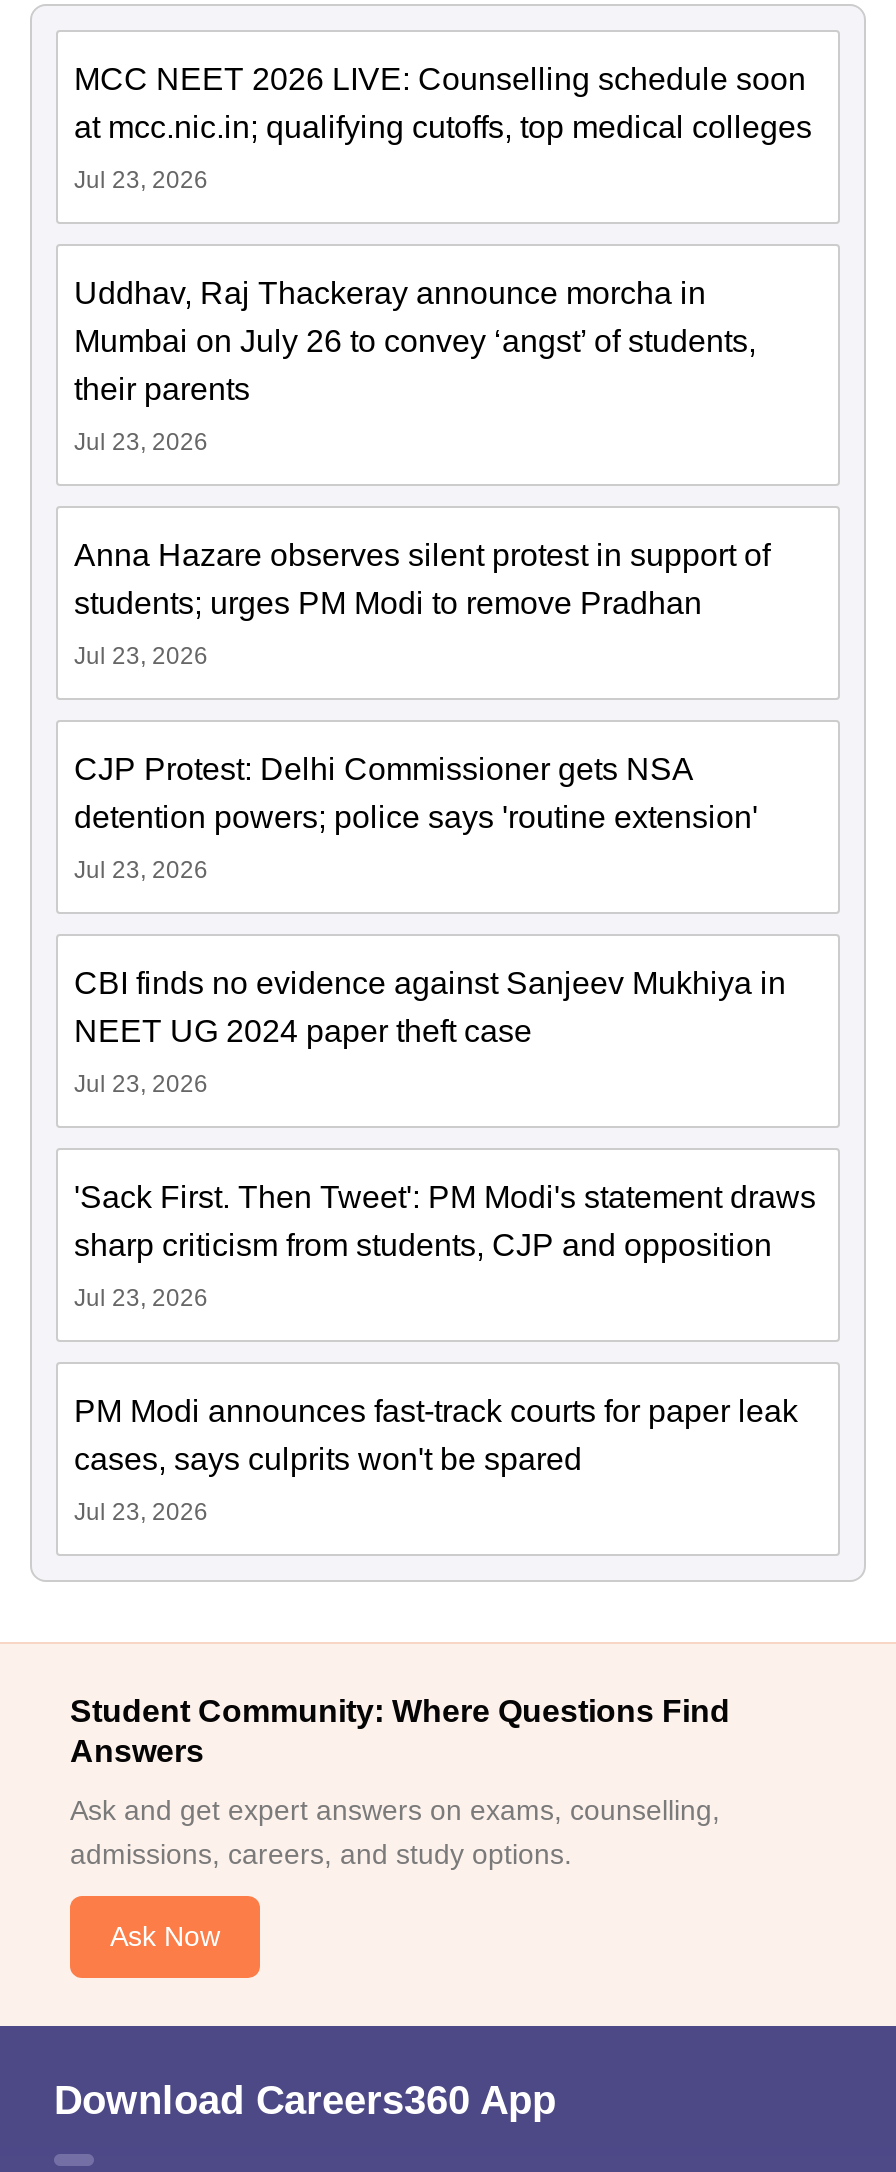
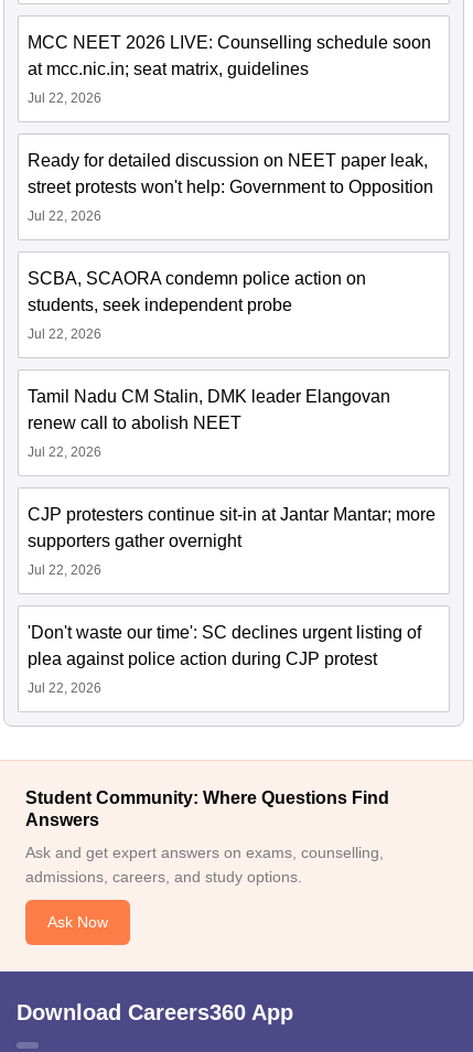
- at mcc.nic.in; qualifying cutoffs, top medical colleges
- Jul 23, 2026
- Uddhav, Raj Thackeray announce morcha in
- Mumbai on July 26 to convey ‘angst’ of students,
- their parents
- Jul 23, 2026
- Anna Hazare observes silent protest in support of
- students; urges PM Modi to remove Pradhan
- Jul 23, 2026
- CJP Protest: Delhi Commissioner gets NSA
- detention powers; police says 'routine extension'
- Jul 23, 2026
- CBI finds no evidence against Sanjeev Mukhiya in
- NEET UG 2024 paper theft case
- Jul 23, 2026
- 'Sack First. Then Tweet': PM Modi's statement draws
- sharp criticism from students, CJP and opposition
- Jul 23, 2026
- PM Modi announces fast-track courts for paper leak
- cases, says culprits won't be spared
- Jul 23, 2026
+ at mcc.nic.in; seat matrix, guidelines
+ Jul 22, 2026
+ Ready for detailed discussion on NEET paper leak,
+ street protests won't help: Government to Opposition
+ Jul 22, 2026
+ SCBA, SCAORA condemn police action on
+ students, seek independent probe
+ Jul 22, 2026
+ Tamil Nadu CM Stalin, DMK leader Elangovan
+ renew call to abolish NEET
+ Jul 22, 2026
+ CJP protesters continue sit-in at Jantar Mantar; more
+ supporters gather overnight
+ Jul 22, 2026
+ 'Don't waste our time': SC declines urgent listing of
+ plea against police action during CJP protest
+ Jul 22, 2026
